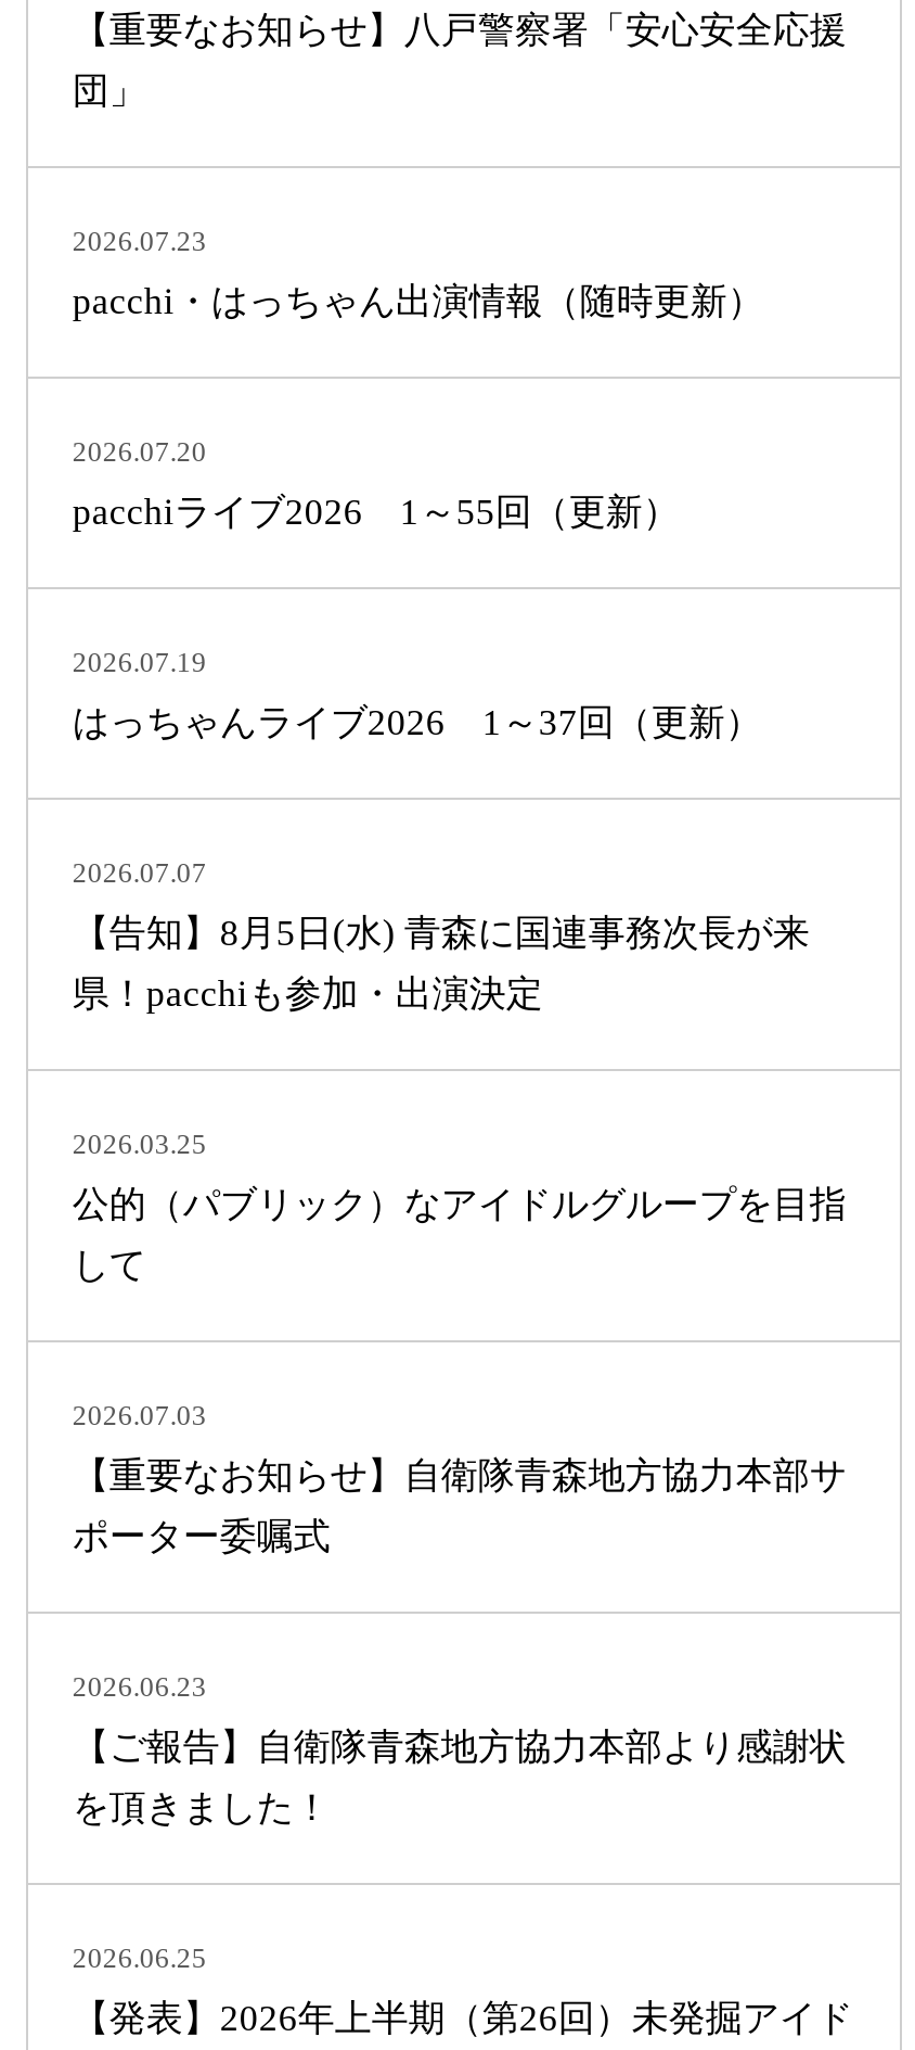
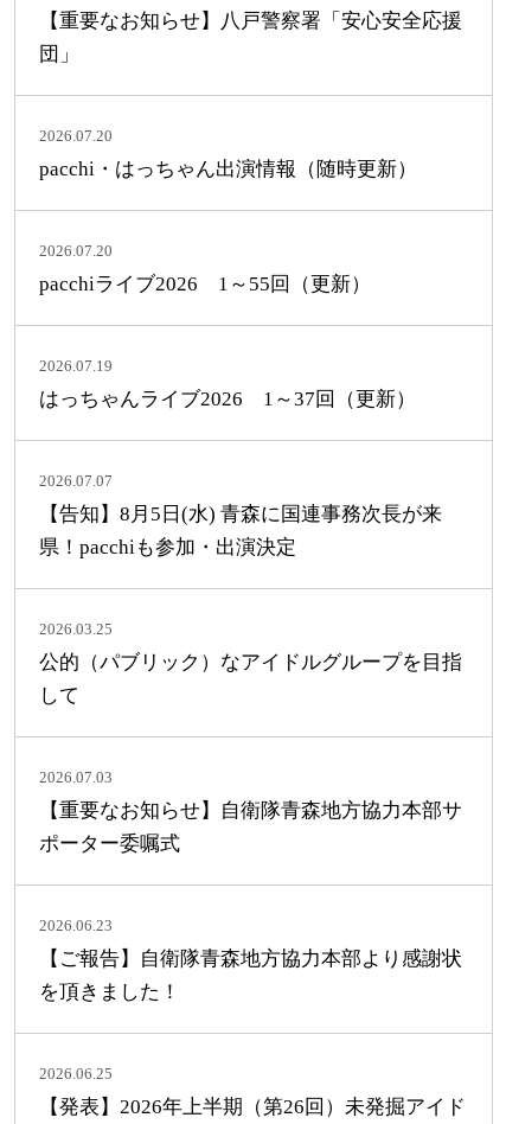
- 2026.07.23
+ 2026.07.20
